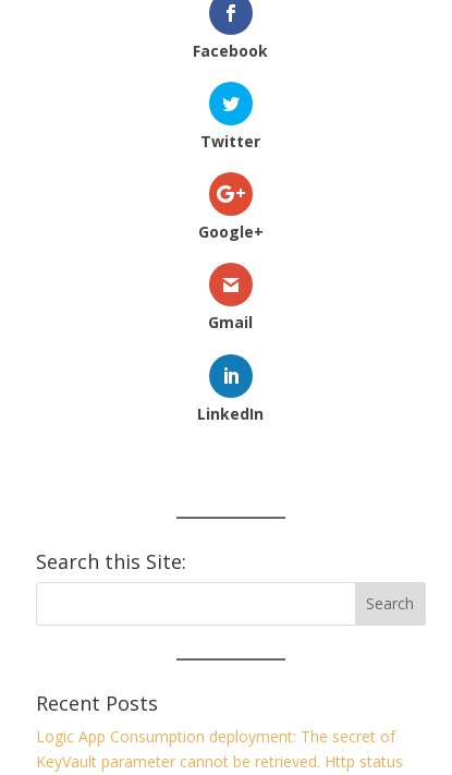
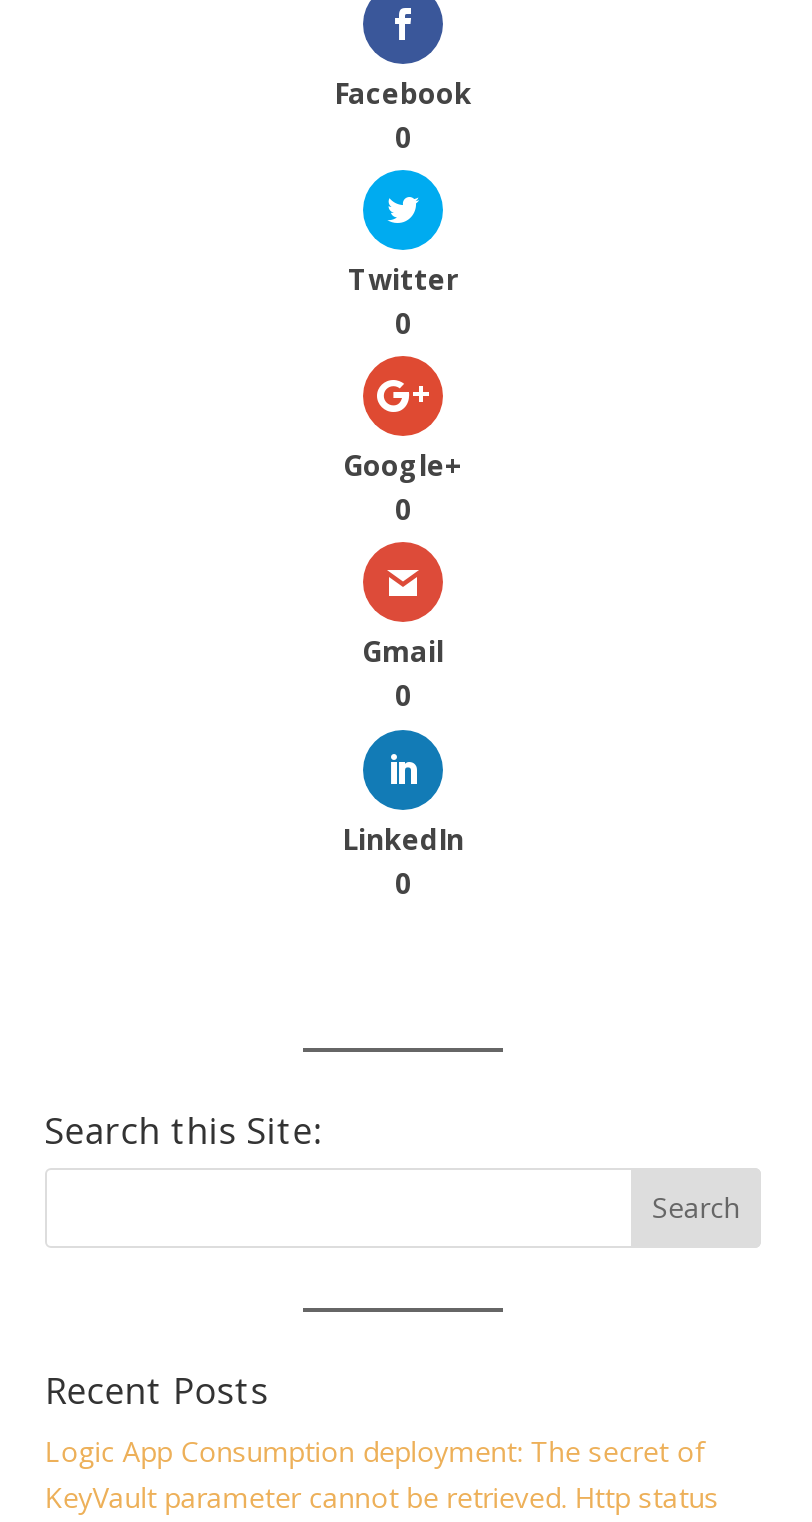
+ 0

+ 0

+ 0

+ 0

+ 0
